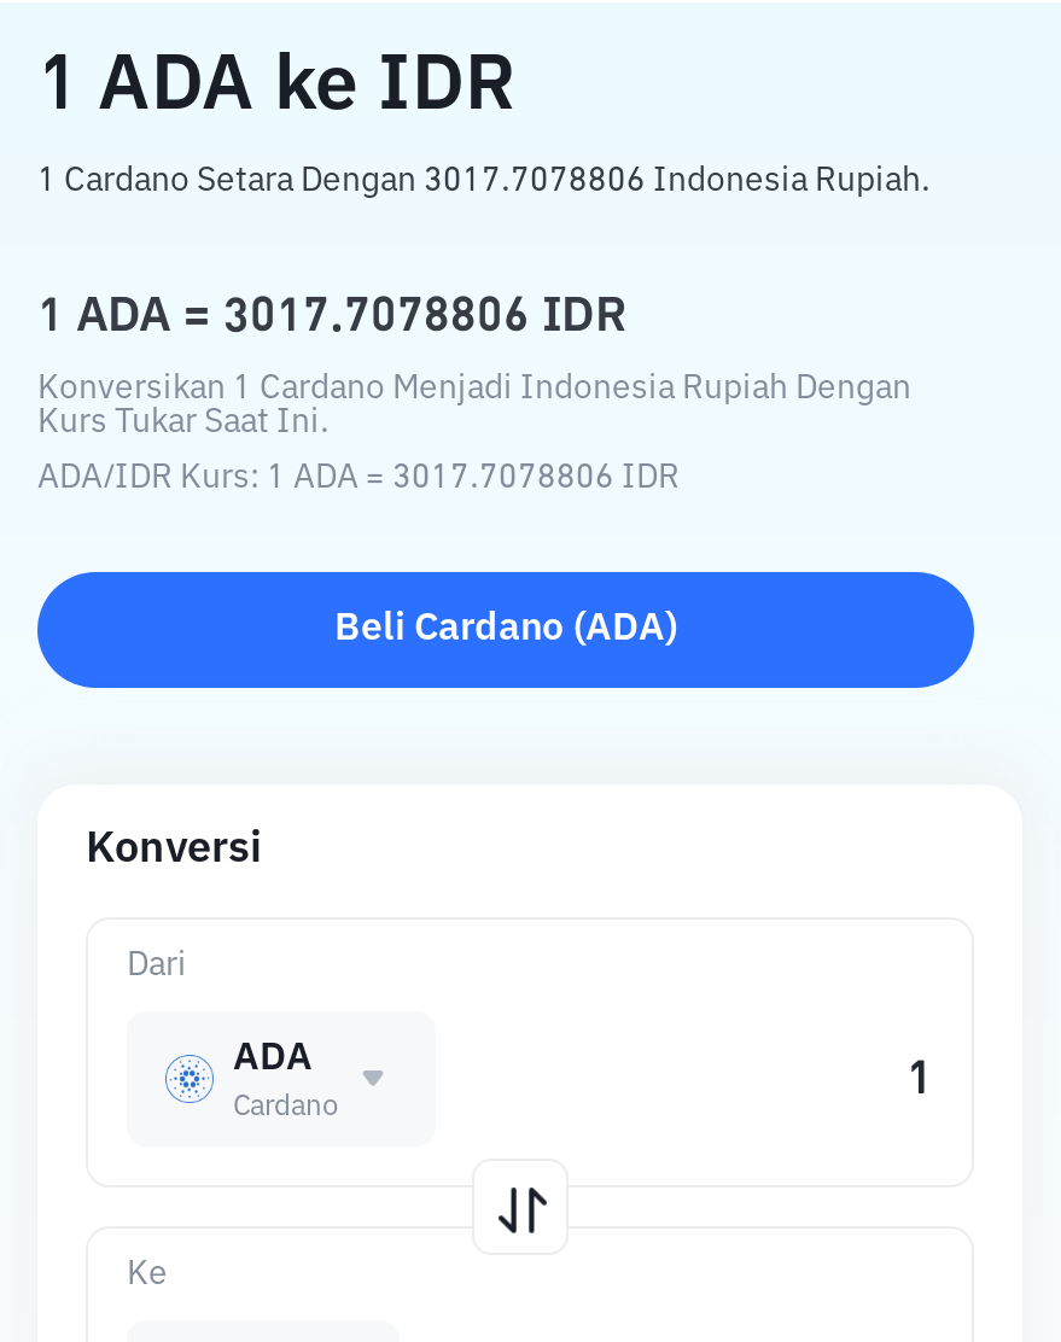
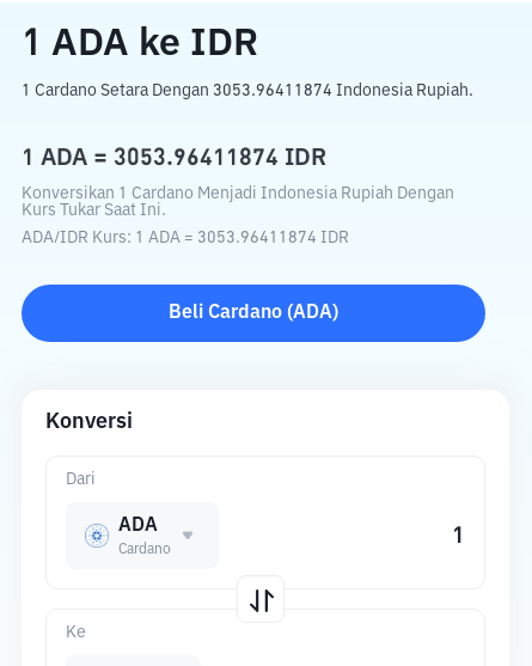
- 1 Cardano Setara Dengan 3017.7078806 Indonesia Rupiah.
+ 1 Cardano Setara Dengan 3053.96411874 Indonesia Rupiah.

- 1 ADA = 3017.7078806 IDR
+ 1 ADA = 3053.96411874 IDR

- ADA/IDR Kurs: 1 ADA = 3017.7078806 IDR
+ ADA/IDR Kurs: 1 ADA = 3053.96411874 IDR
